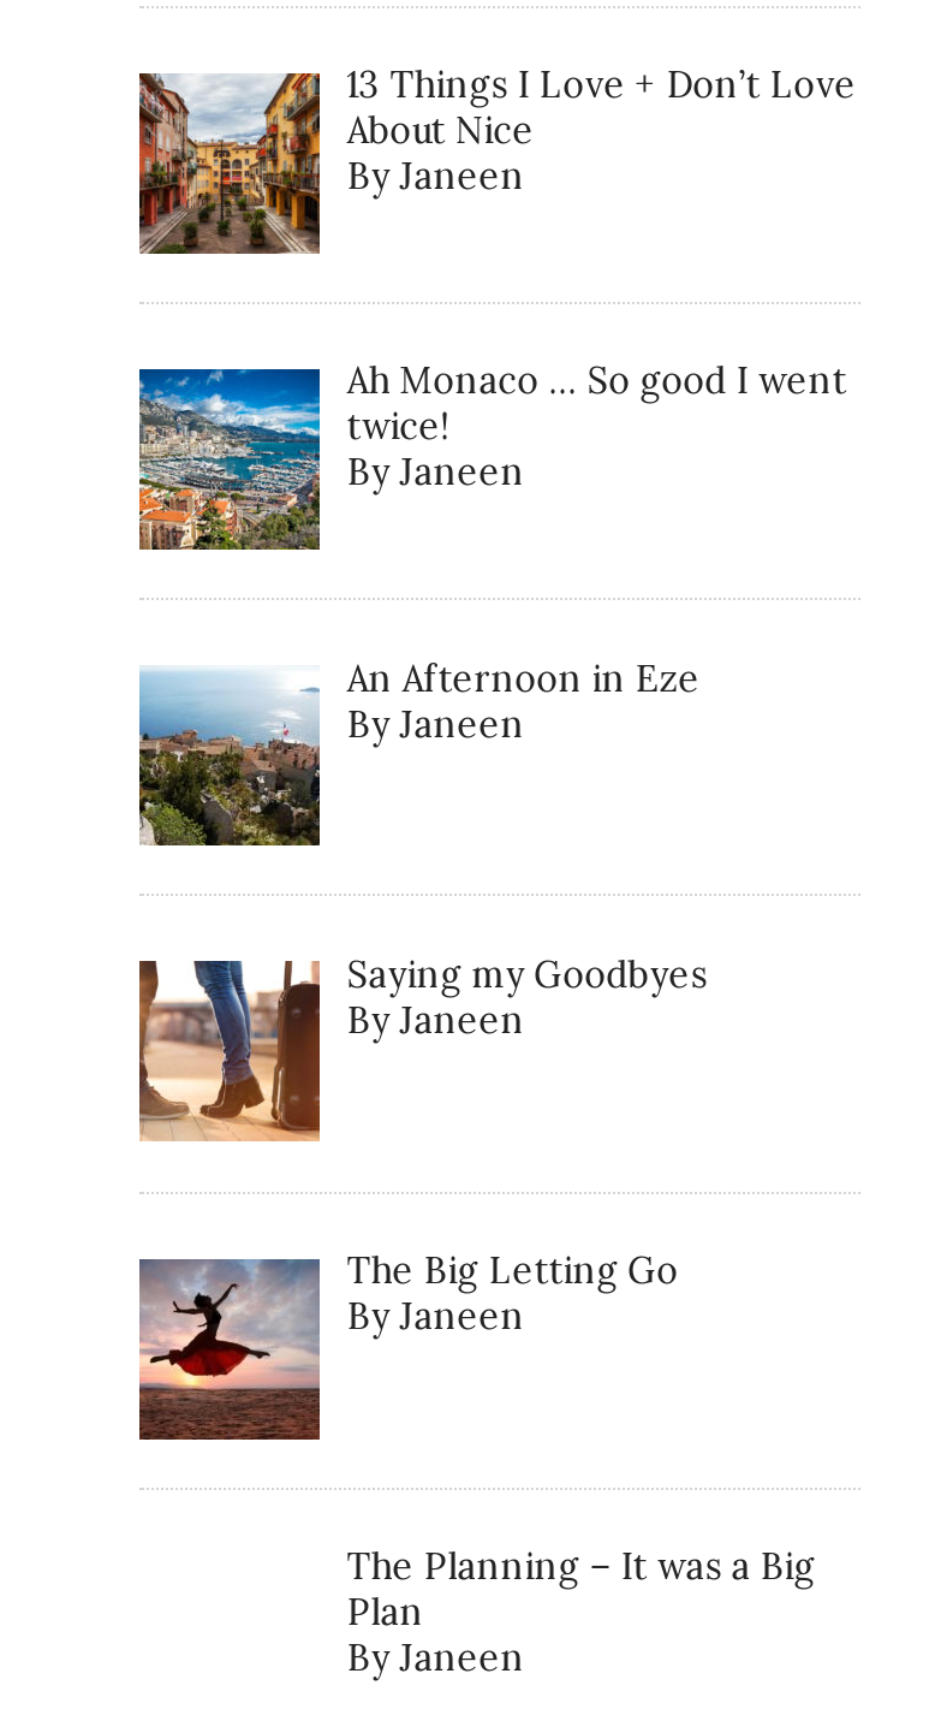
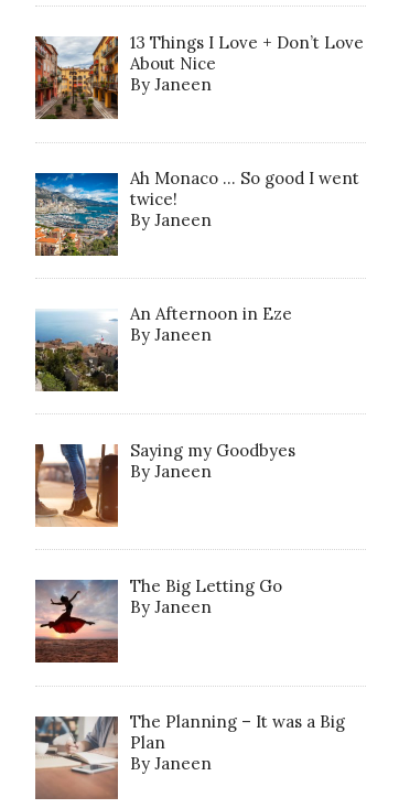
+ [image]
